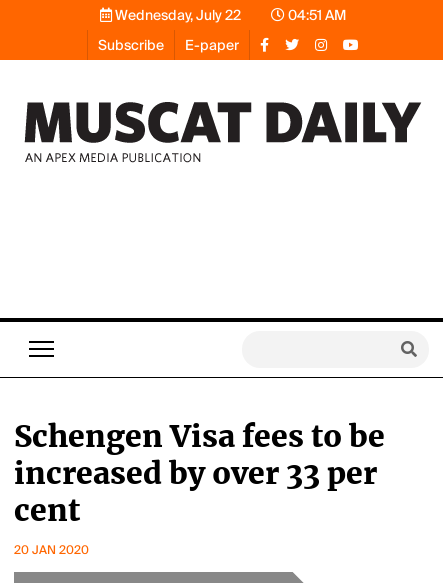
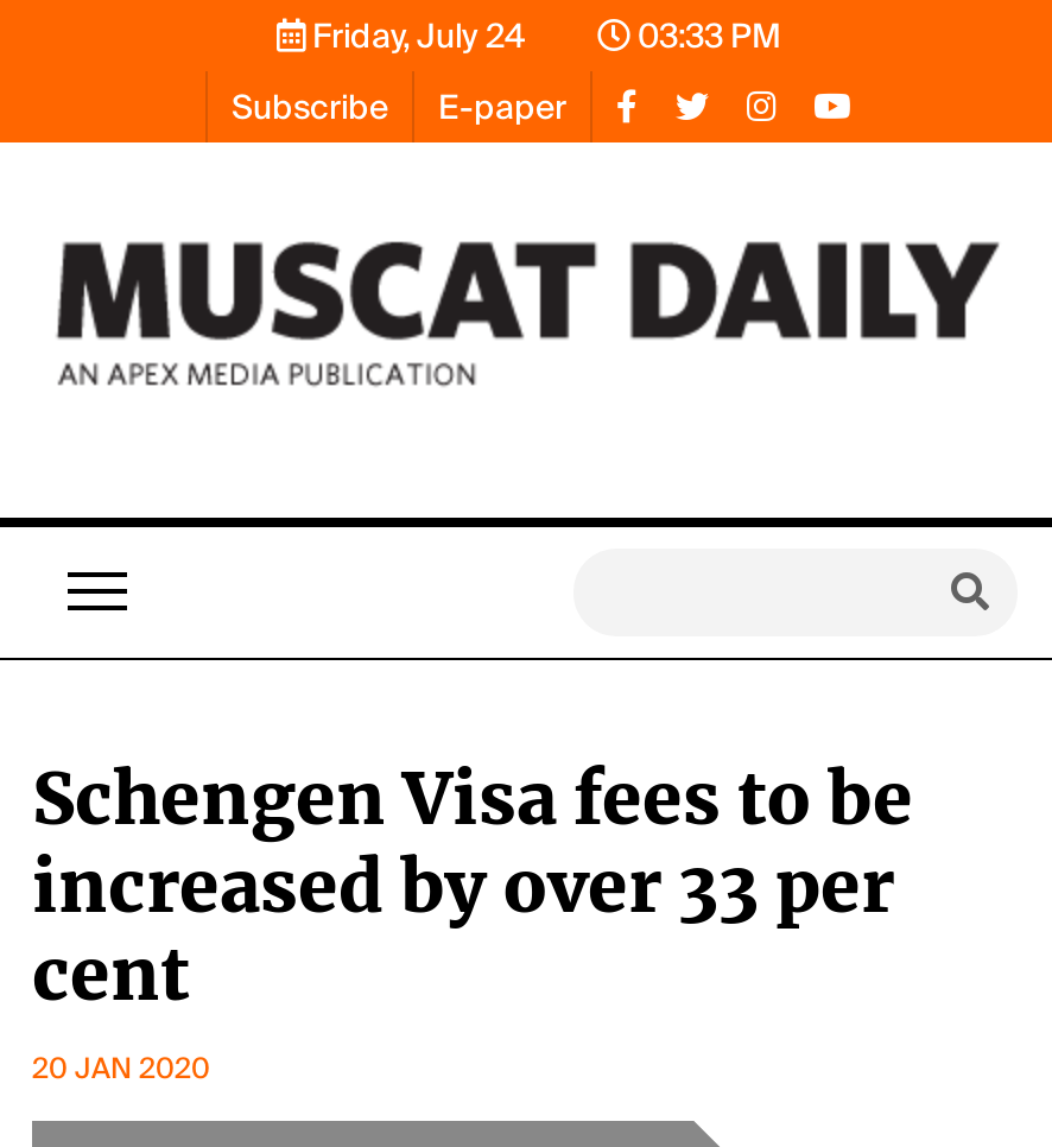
- Wednesday, July 22
- 04:51 AM
+ Friday, July 24
+ 03:33 PM
